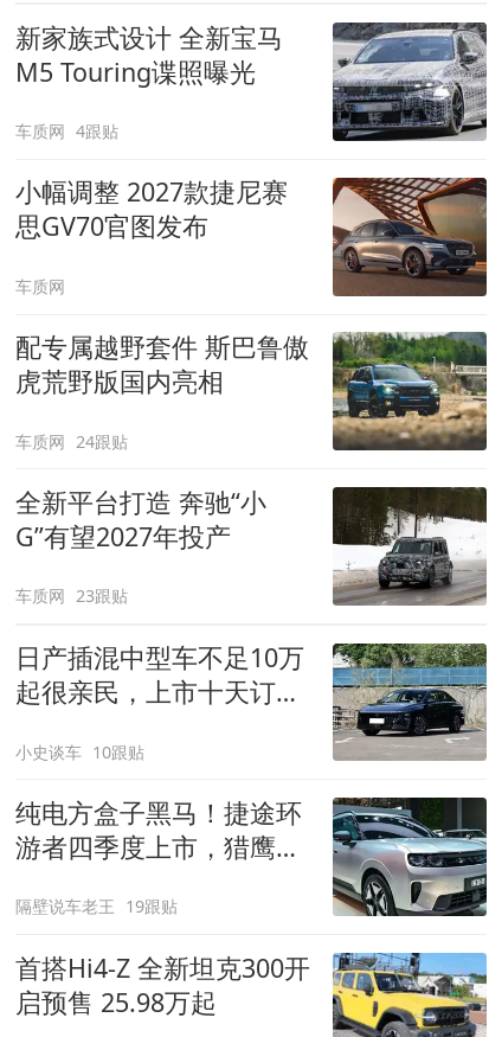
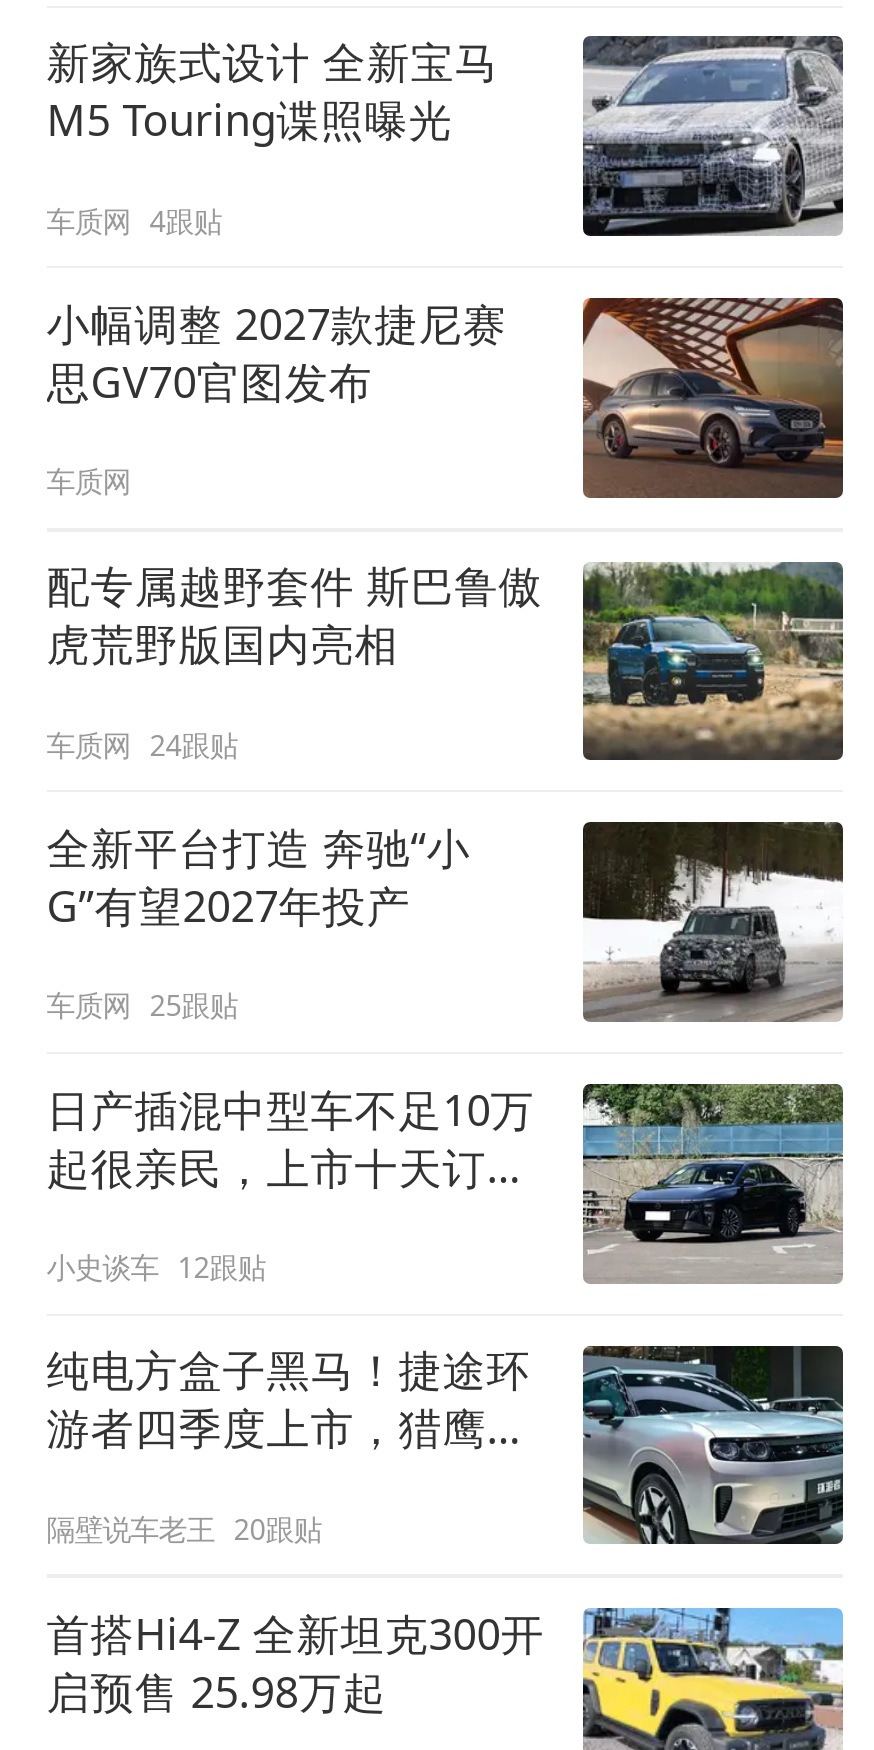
- 车质网 23跟贴
+ 车质网 25跟贴

- 小史谈车 10跟贴
+ 小史谈车 12跟贴

- 隔壁说车老王 19跟贴
+ 隔壁说车老王 20跟贴
